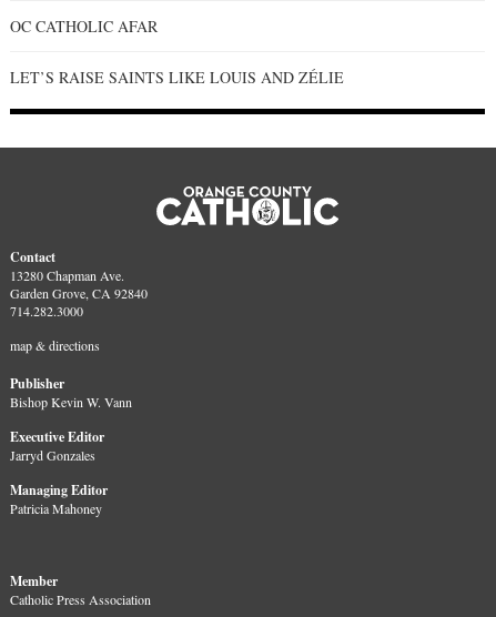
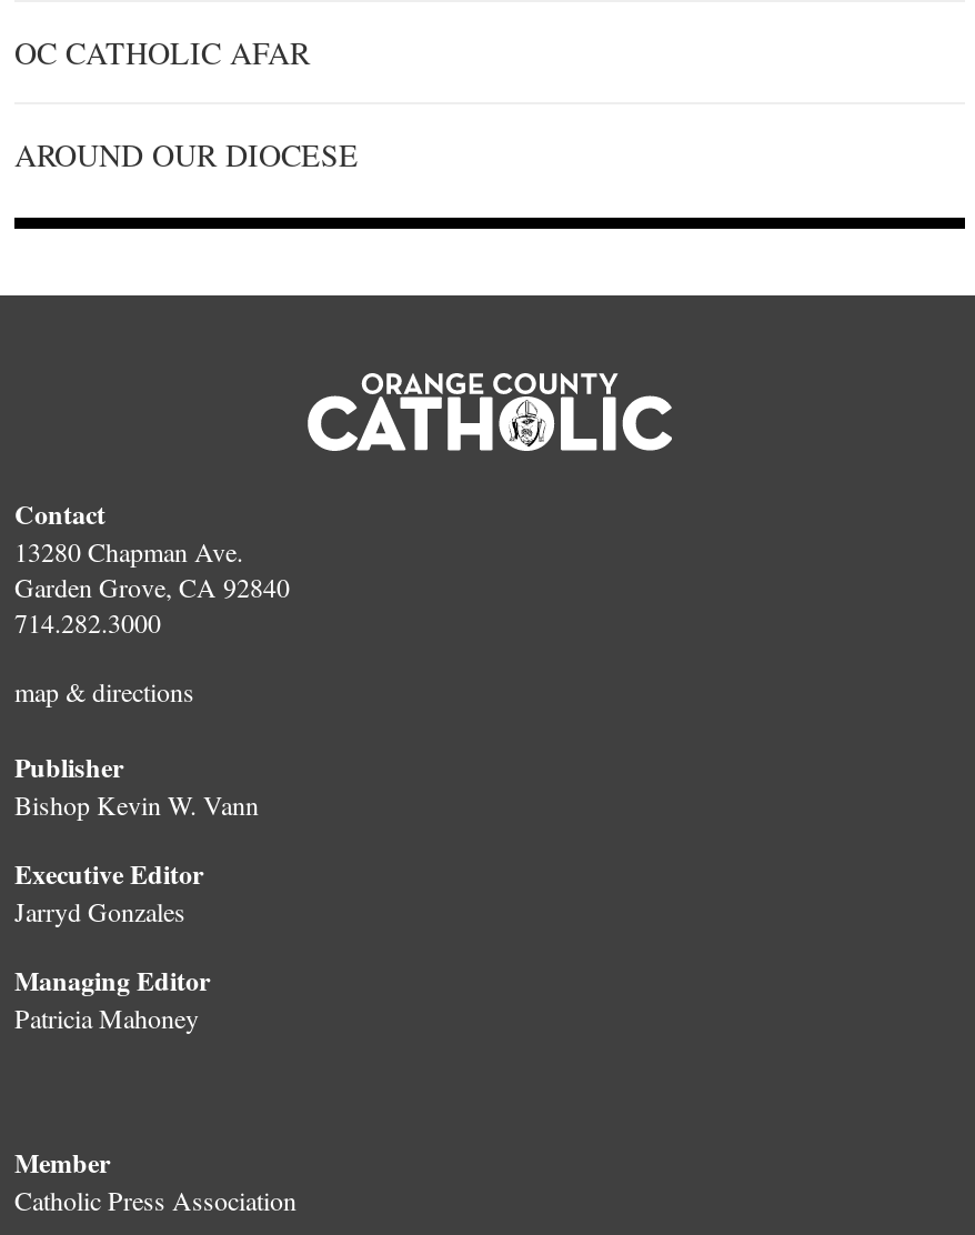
- LET’S RAISE SAINTS LIKE LOUIS AND ZÉLIE
+ AROUND OUR DIOCESE
